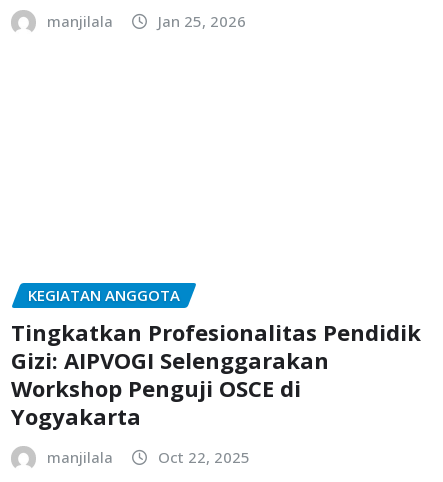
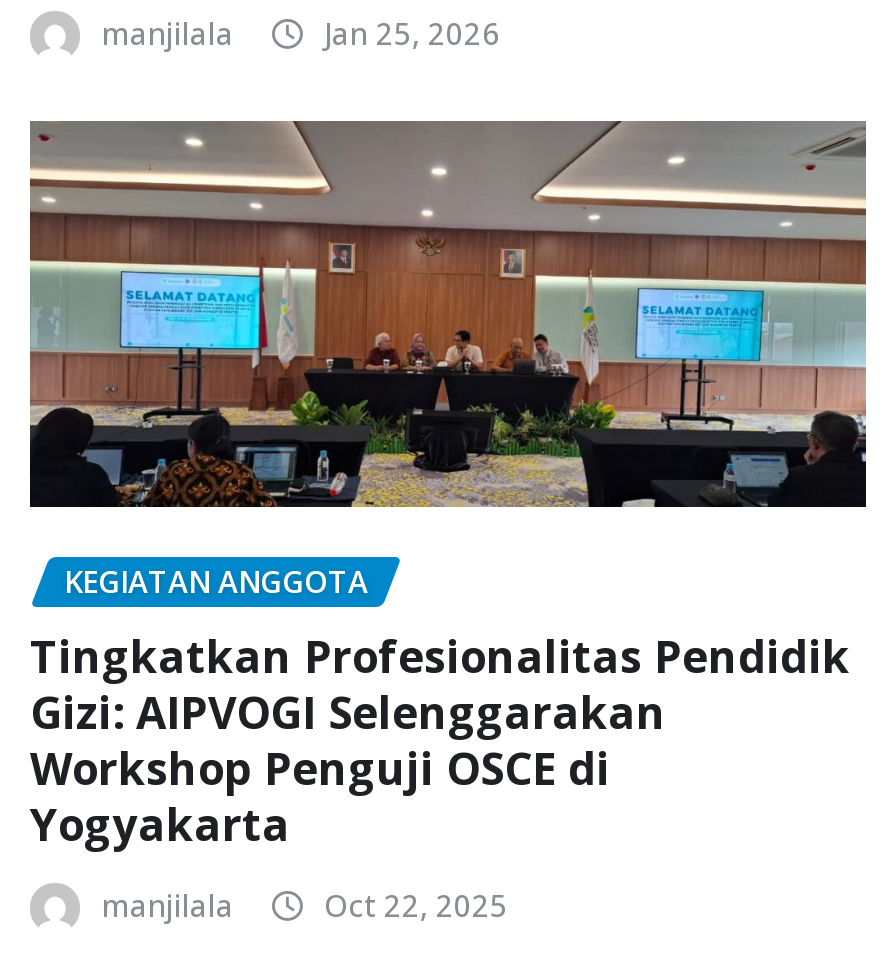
+ [image]
